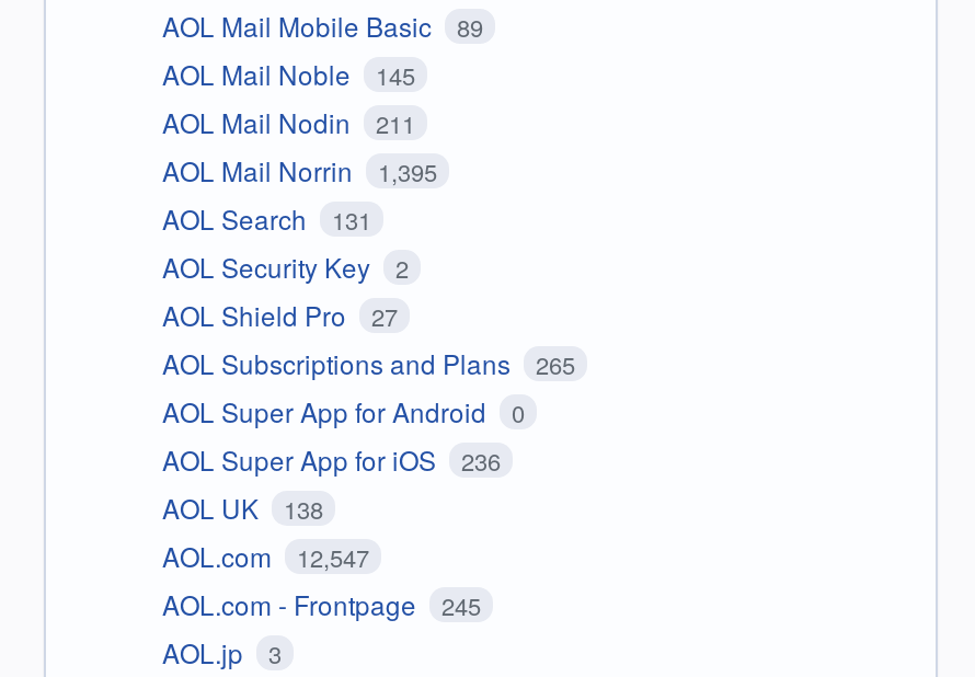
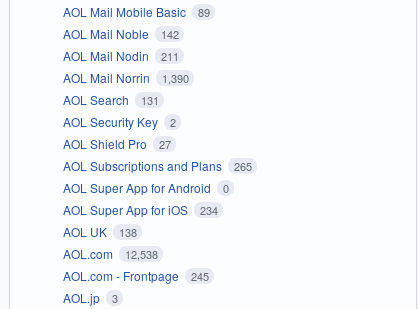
- AOL Mail Noble 145
+ AOL Mail Noble 142

- AOL Mail Norrin 1,395
+ AOL Mail Norrin 1,390

- AOL Super App for iOS 236
+ AOL Super App for iOS 234

- AOL.com 12,547
+ AOL.com 12,538
